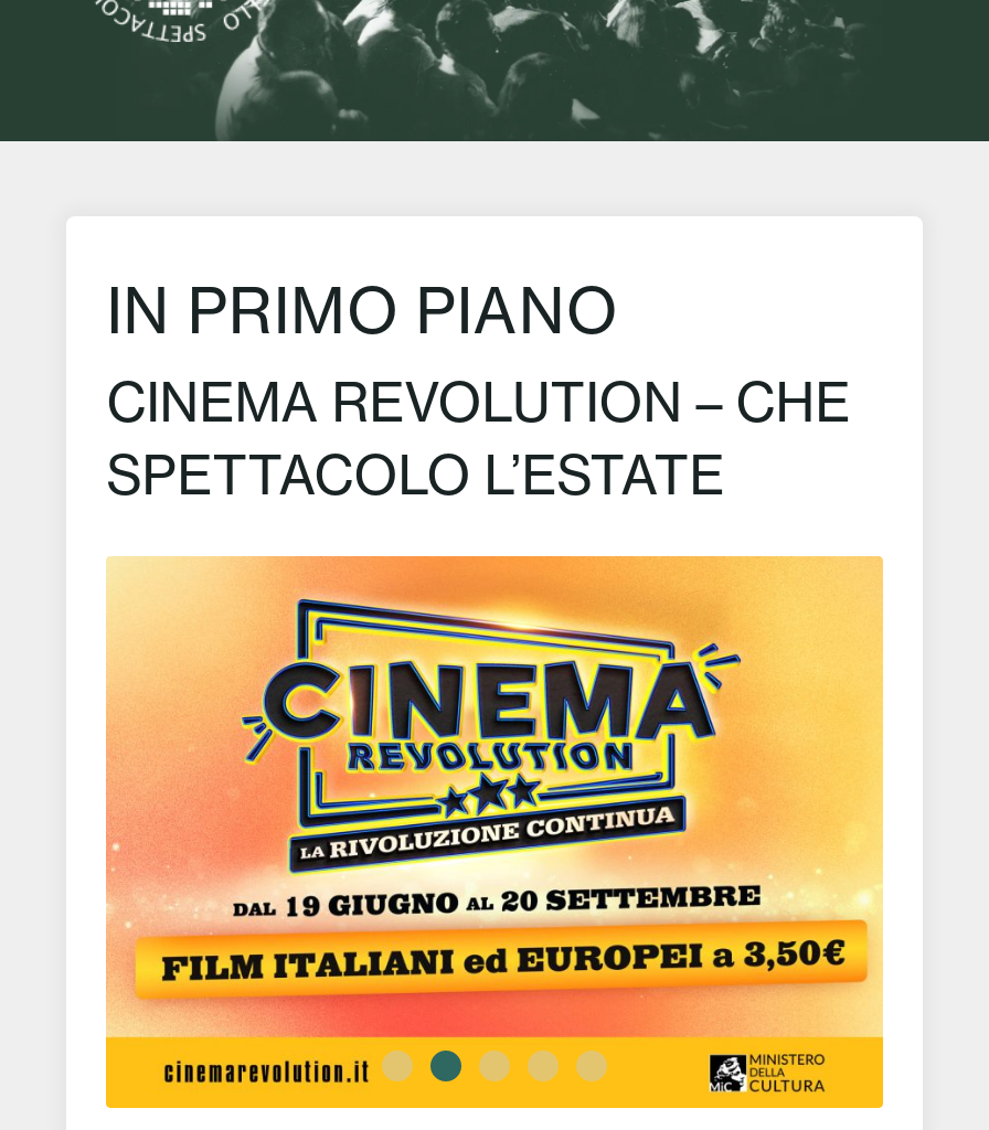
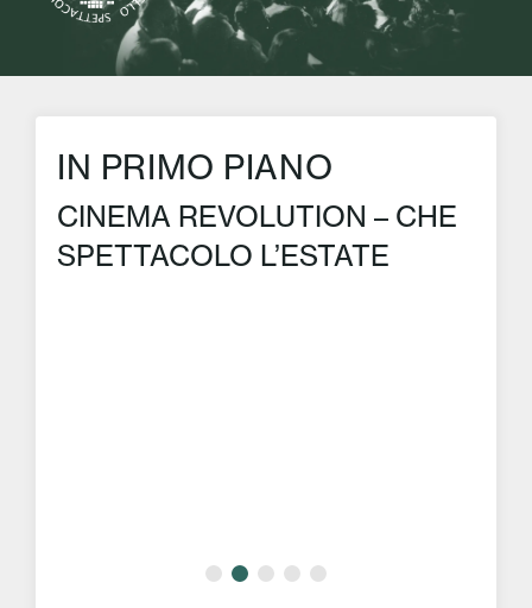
- [image]
